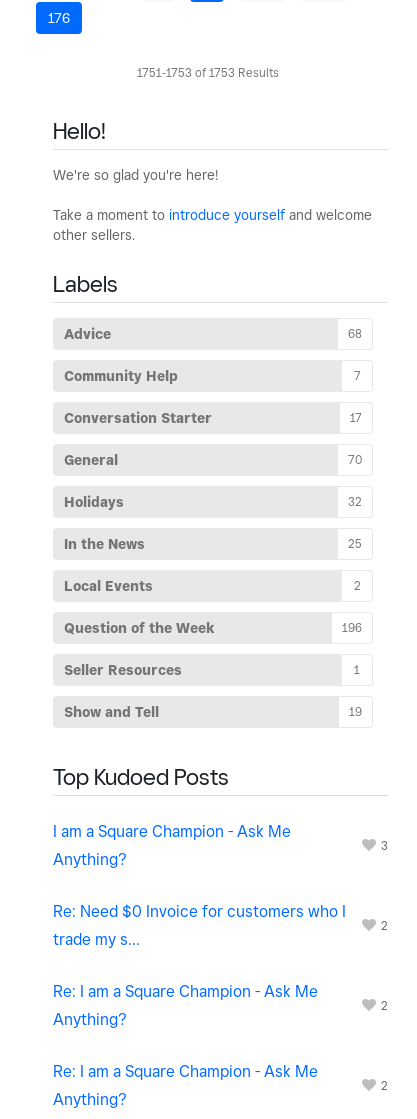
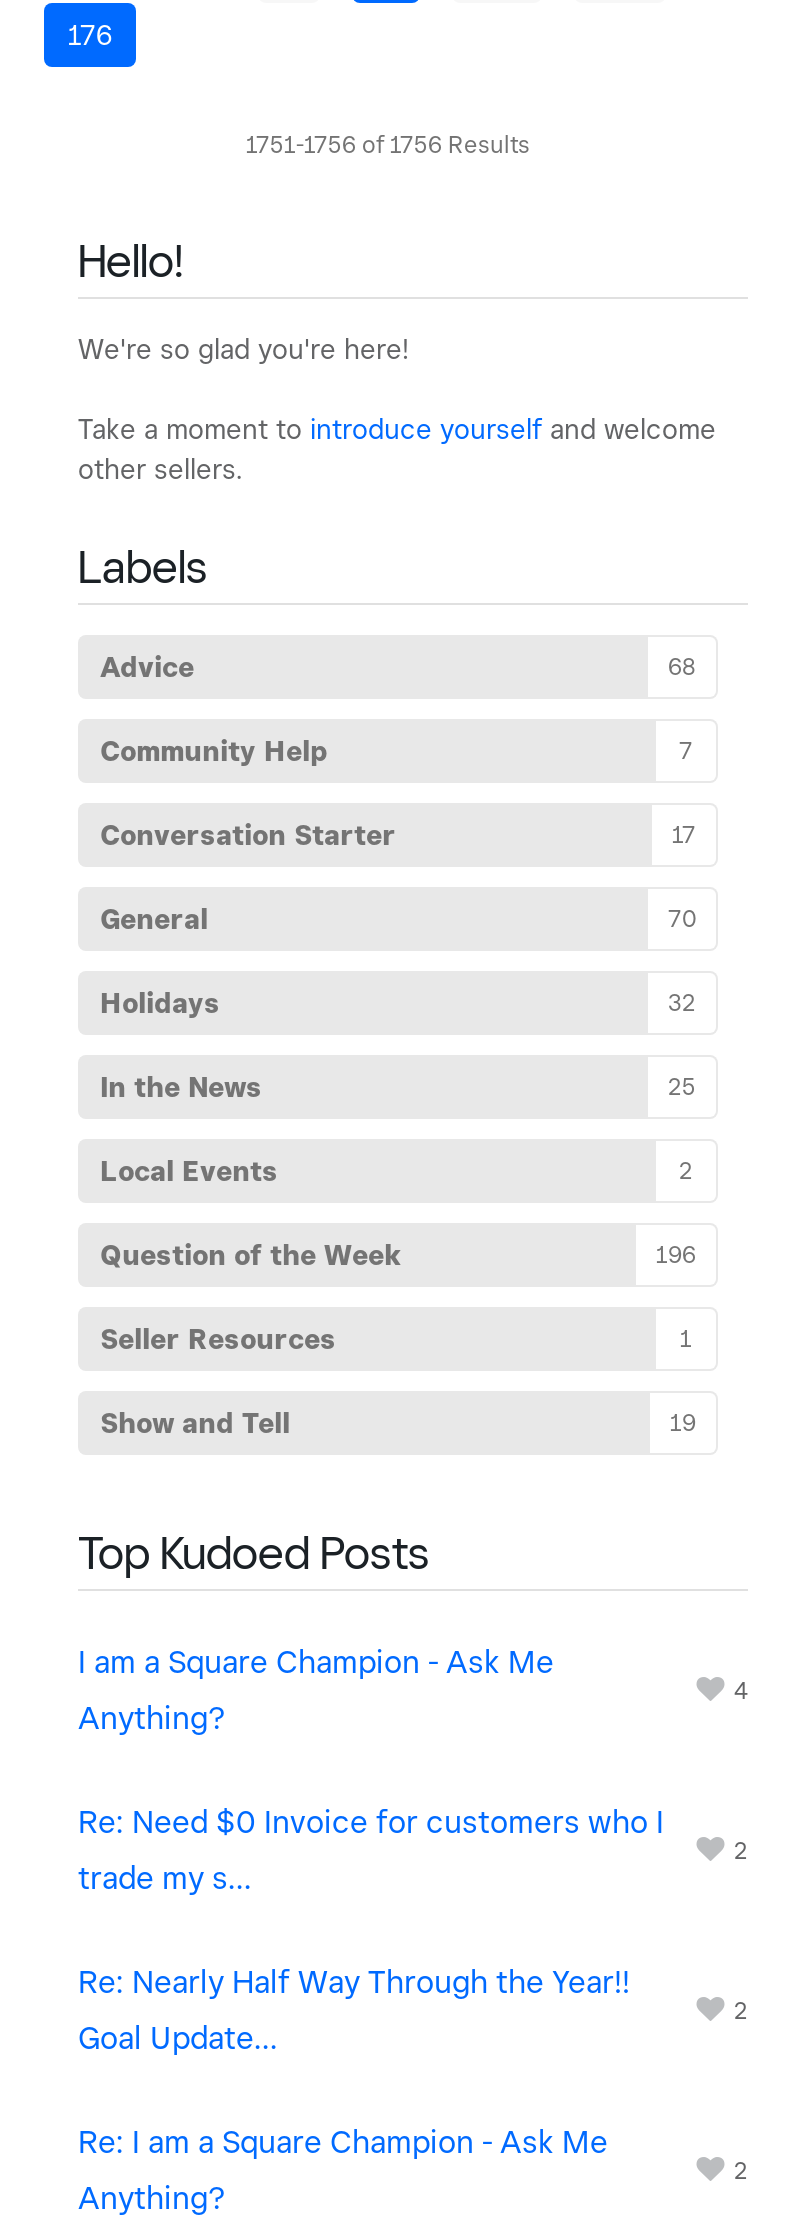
- 1751-1753 of 1753 Results
+ 1751-1756 of 1756 Results

- 3
+ 4

- Re: I am a Square Champion - Ask Me
+ Re: Nearly Half Way Through the Year!!

- Anything?
+ Goal Update...
